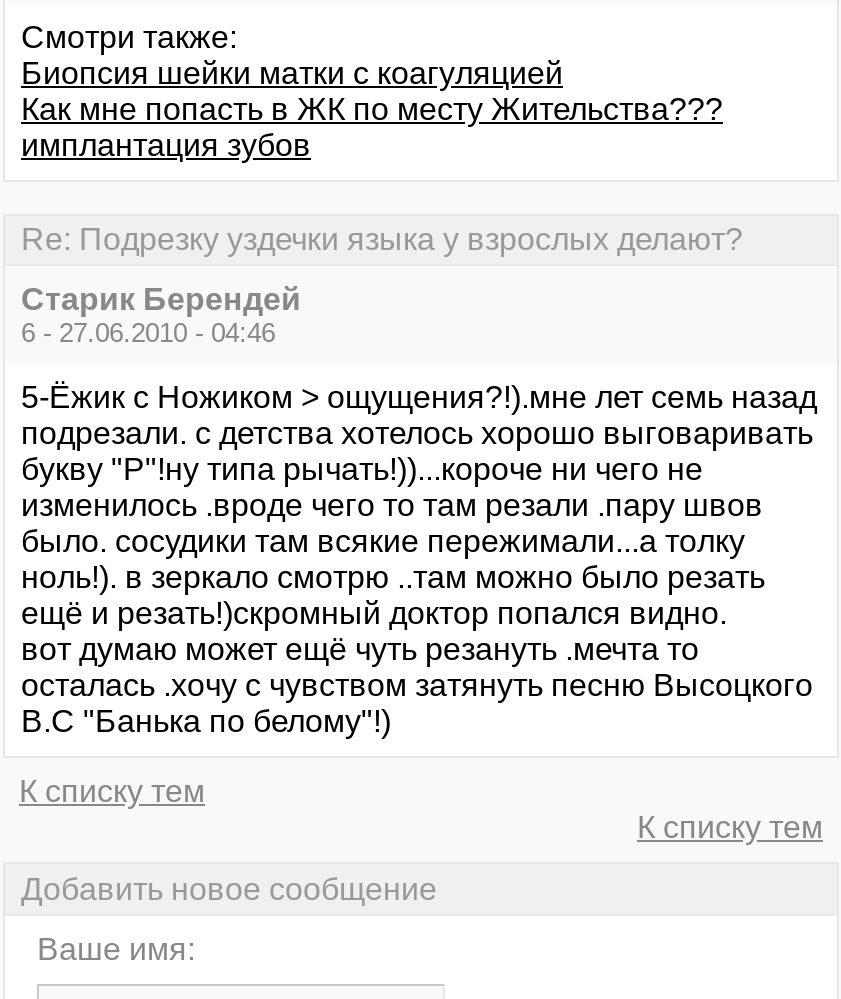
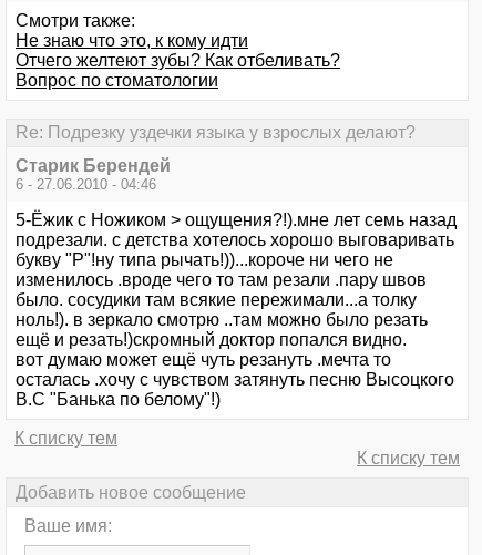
- Биопсия шейки матки с коагуляцией
- Как мне попасть в ЖК по месту Жительства???
- имплантация зубов
+ Не знаю что это, к кому идти
+ Отчего желтеют зубы? Как отбеливать?
+ Вопрос по стоматологии
